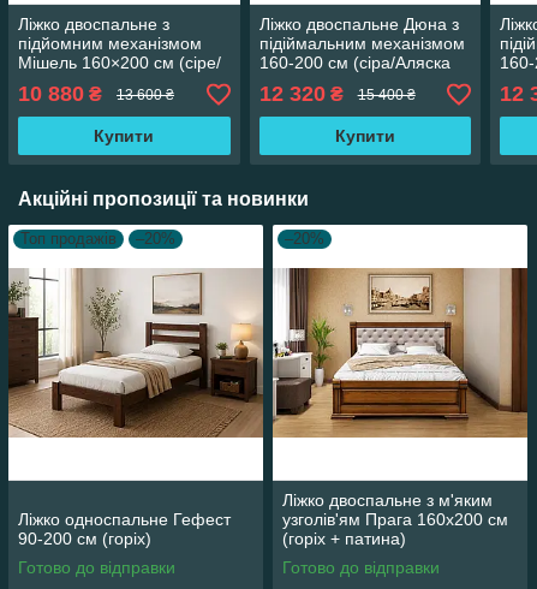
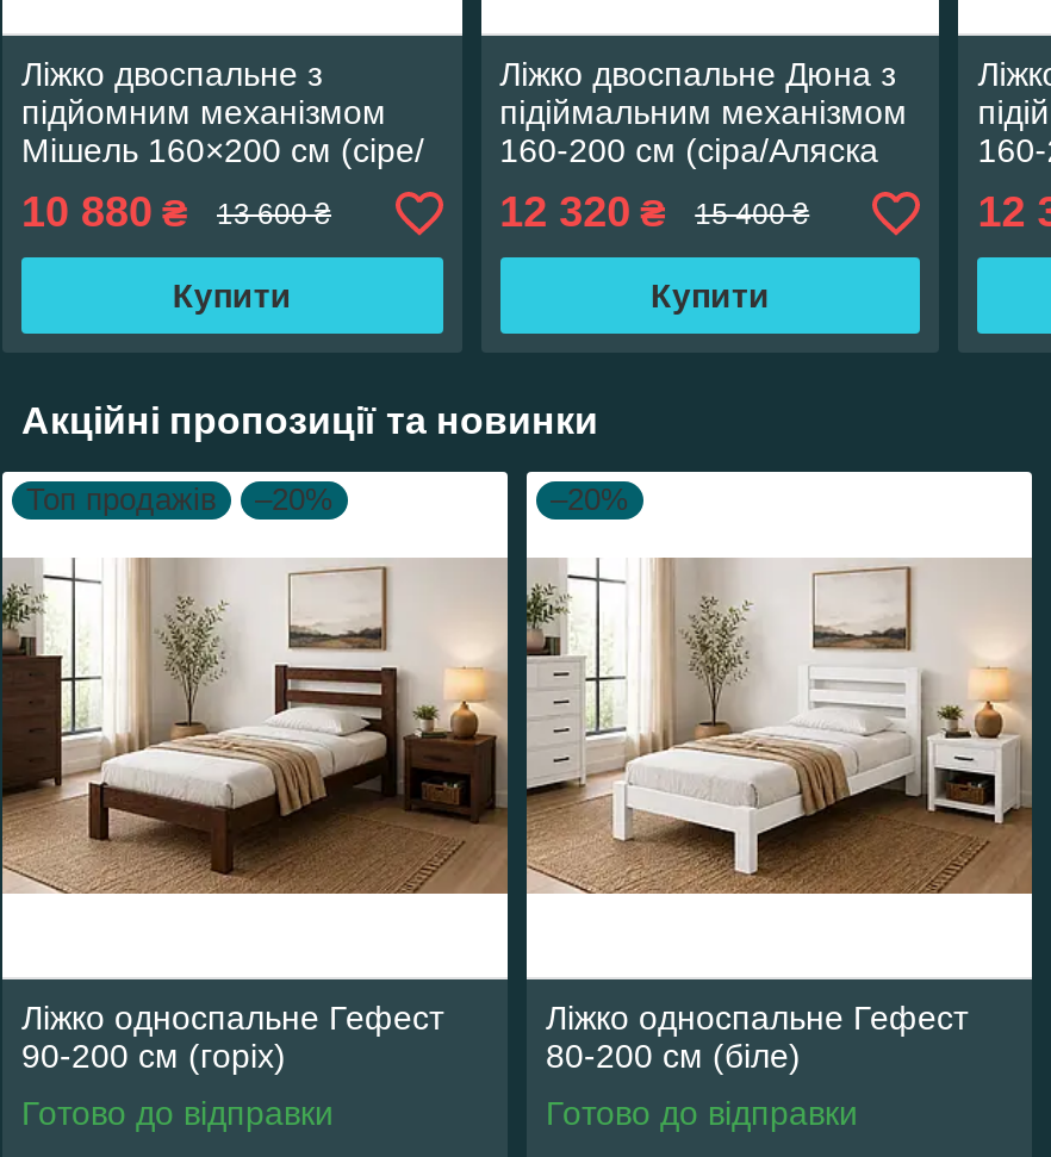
- [image]
+ [image]

- Ліжко двоспальне з м'яким
- узголів'ям Прага 160х200 см
- (горіх + патина)
+ Ліжко односпальне Гефест
+ 80-200 см (біле)
